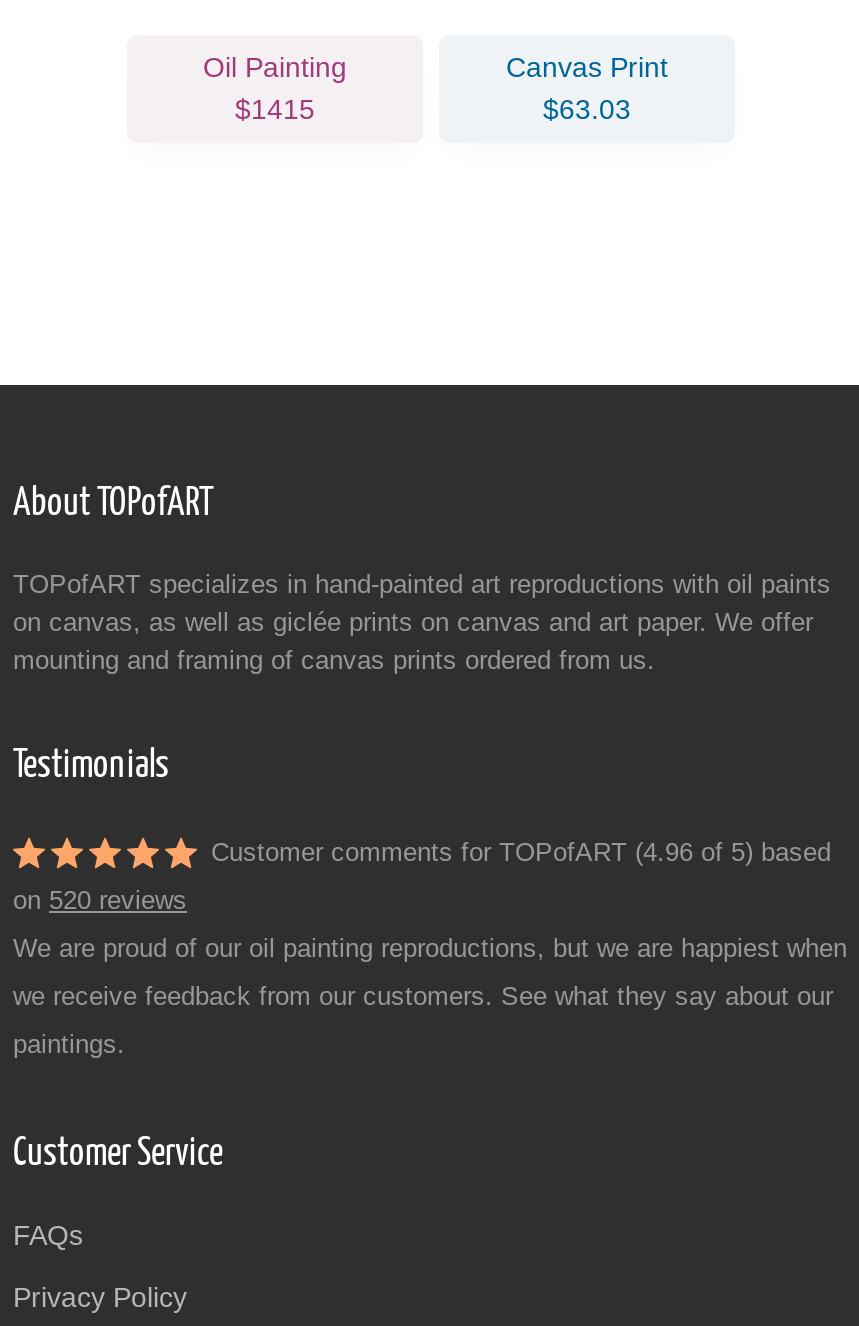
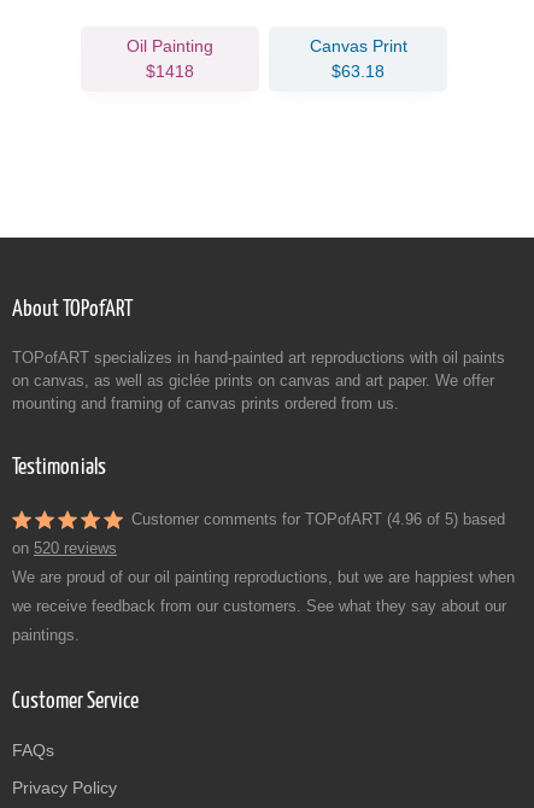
- $1415
+ $1418

- $63.03
+ $63.18
